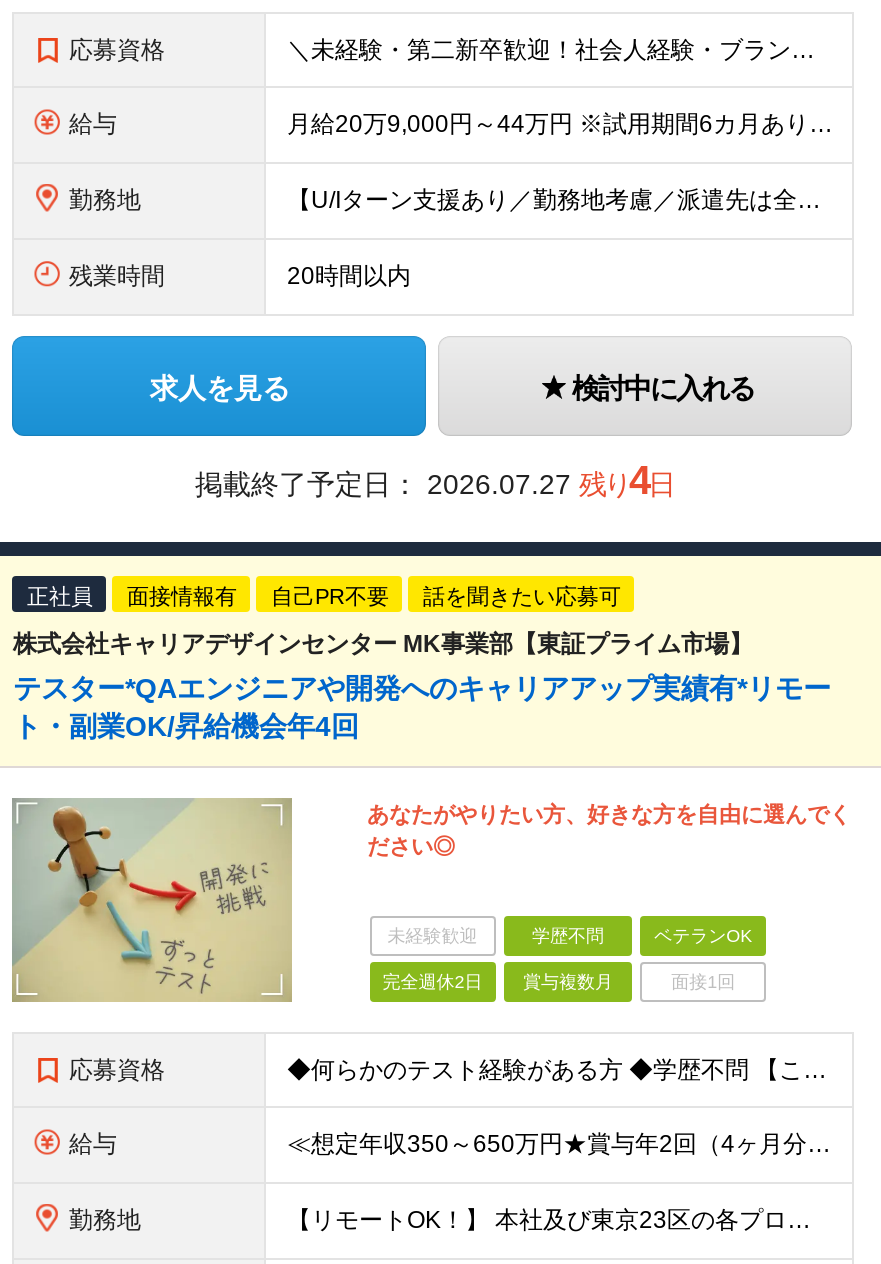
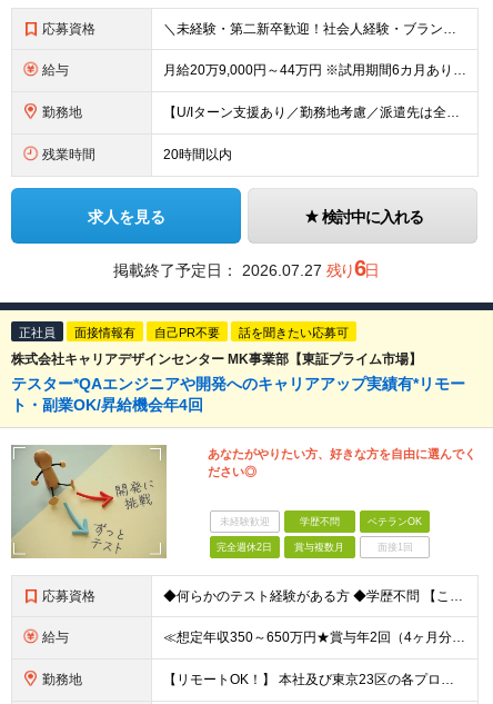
- 掲載終了予定日：2026.07.27 残り4日
+ 掲載終了予定日：2026.07.27 残り6日
